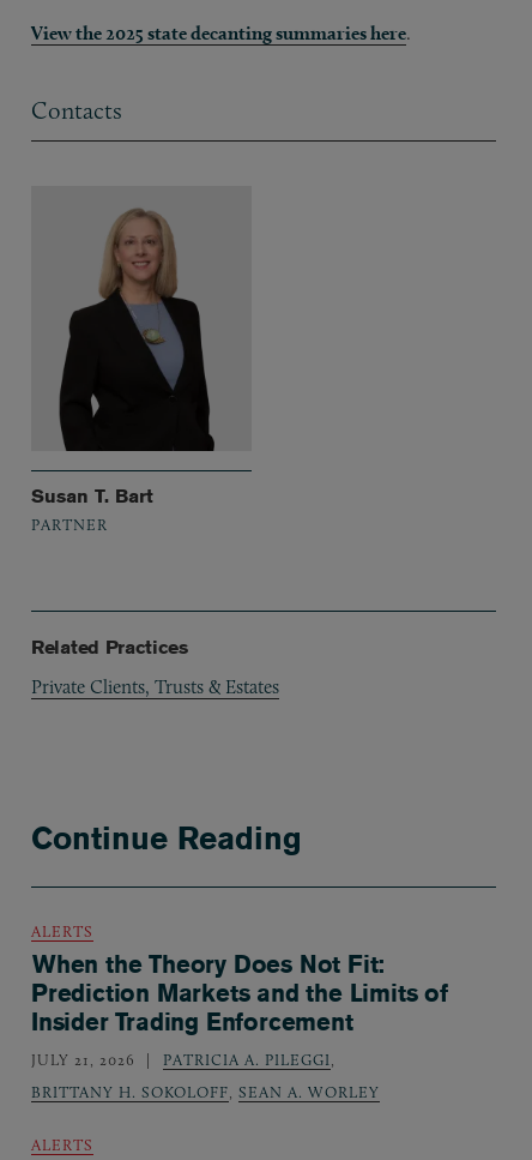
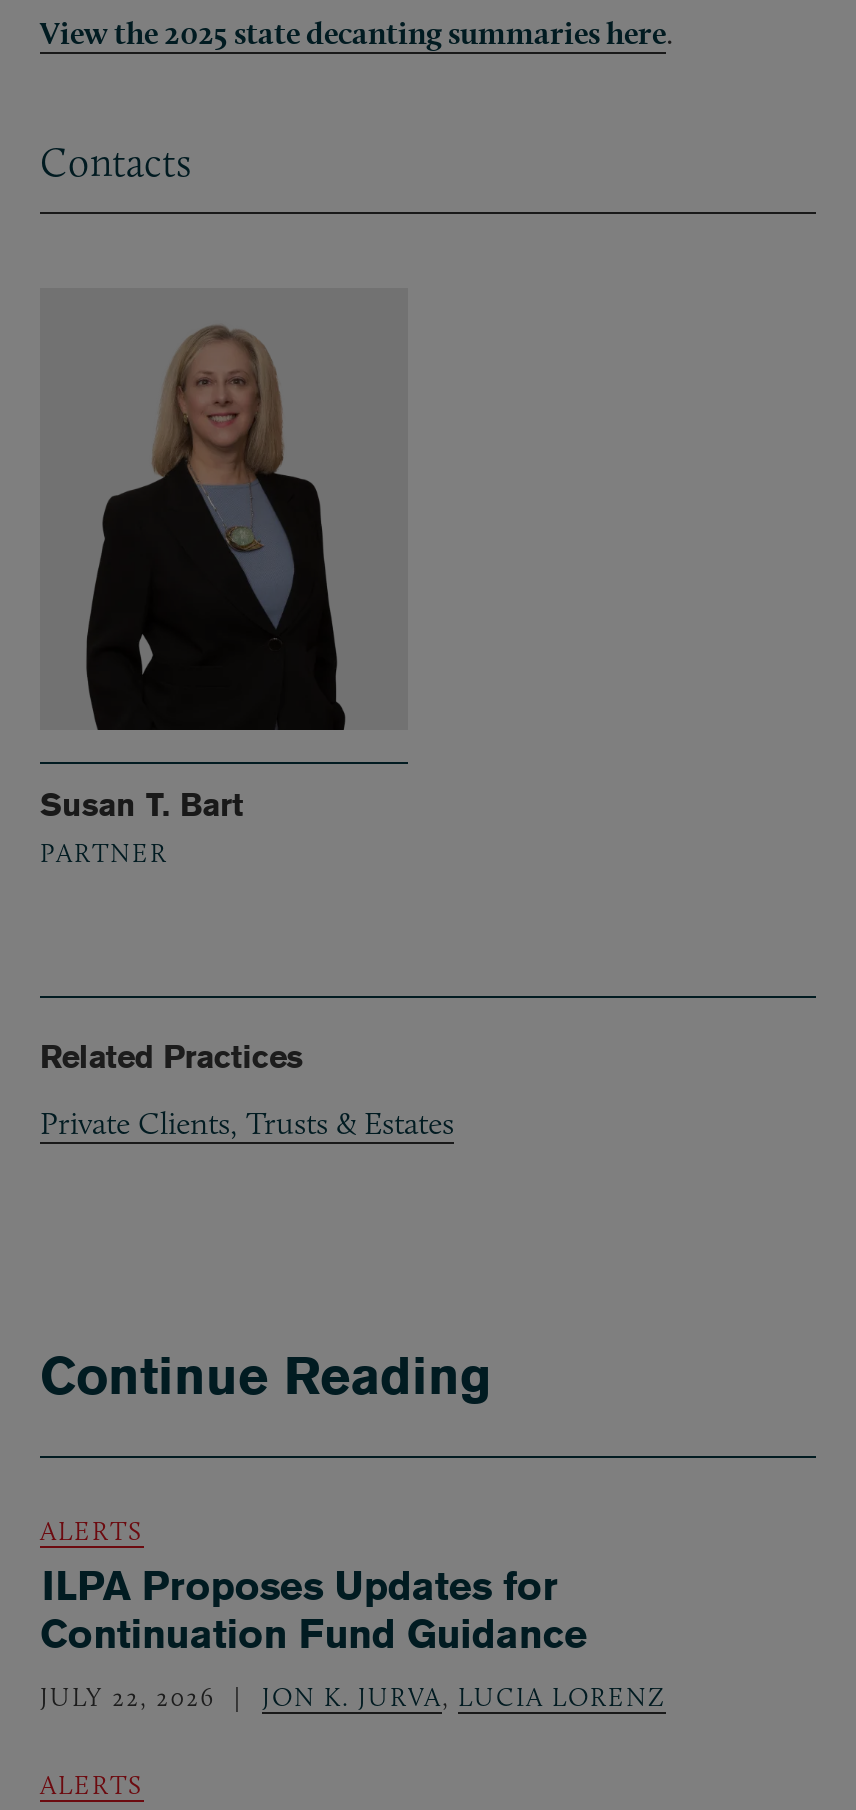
- When the Theory Does Not Fit:
- Prediction Markets and the Limits of
- Insider Trading Enforcement
- JULY 21, 2026
- PATRICIA A. PILEGGI,
- BRITTANY H. SOKOLOFF, SEAN A. WORLEY
+ ILPA Proposes Updates for
+ Continuation Fund Guidance
+ JULY 22, 2026
+ JON K. JURVA, LUCIA LORENZ
